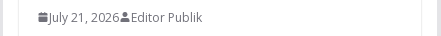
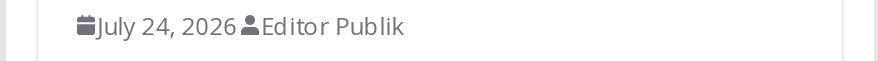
- July 21, 2026 Editor Publik
+ July 24, 2026 Editor Publik
